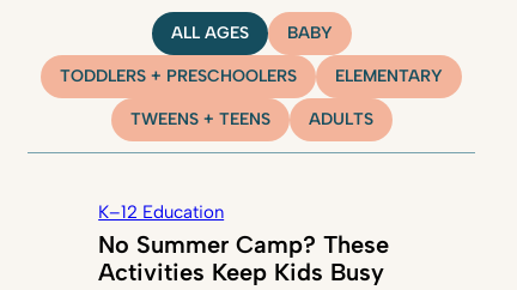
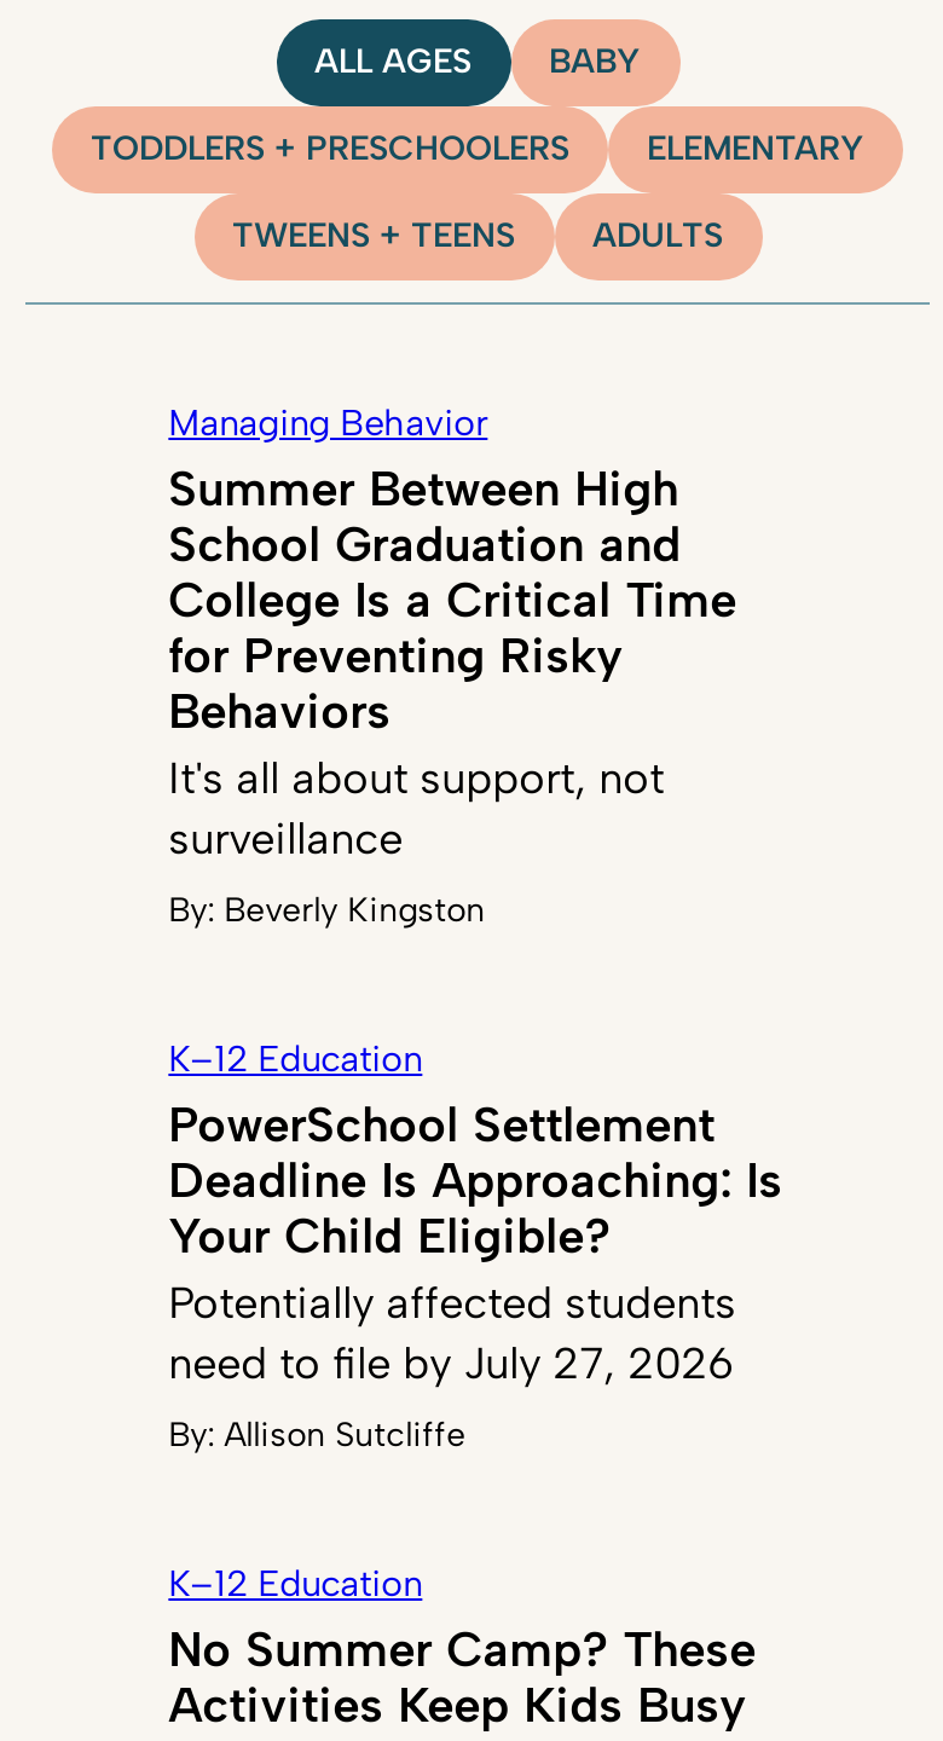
+ Managing Behavior
+ Summer Between High
+ School Graduation and
+ College Is a Critical Time
+ for Preventing Risky
+ Behaviors
+ It's all about support, not
+ surveillance
+ By: Beverly Kingston
+ K–12 Education
+ PowerSchool Settlement
+ Deadline Is Approaching: Is
+ Your Child Eligible?
+ Potentially affected students
+ need to file by July 27, 2026
+ By: Allison Sutcliffe
